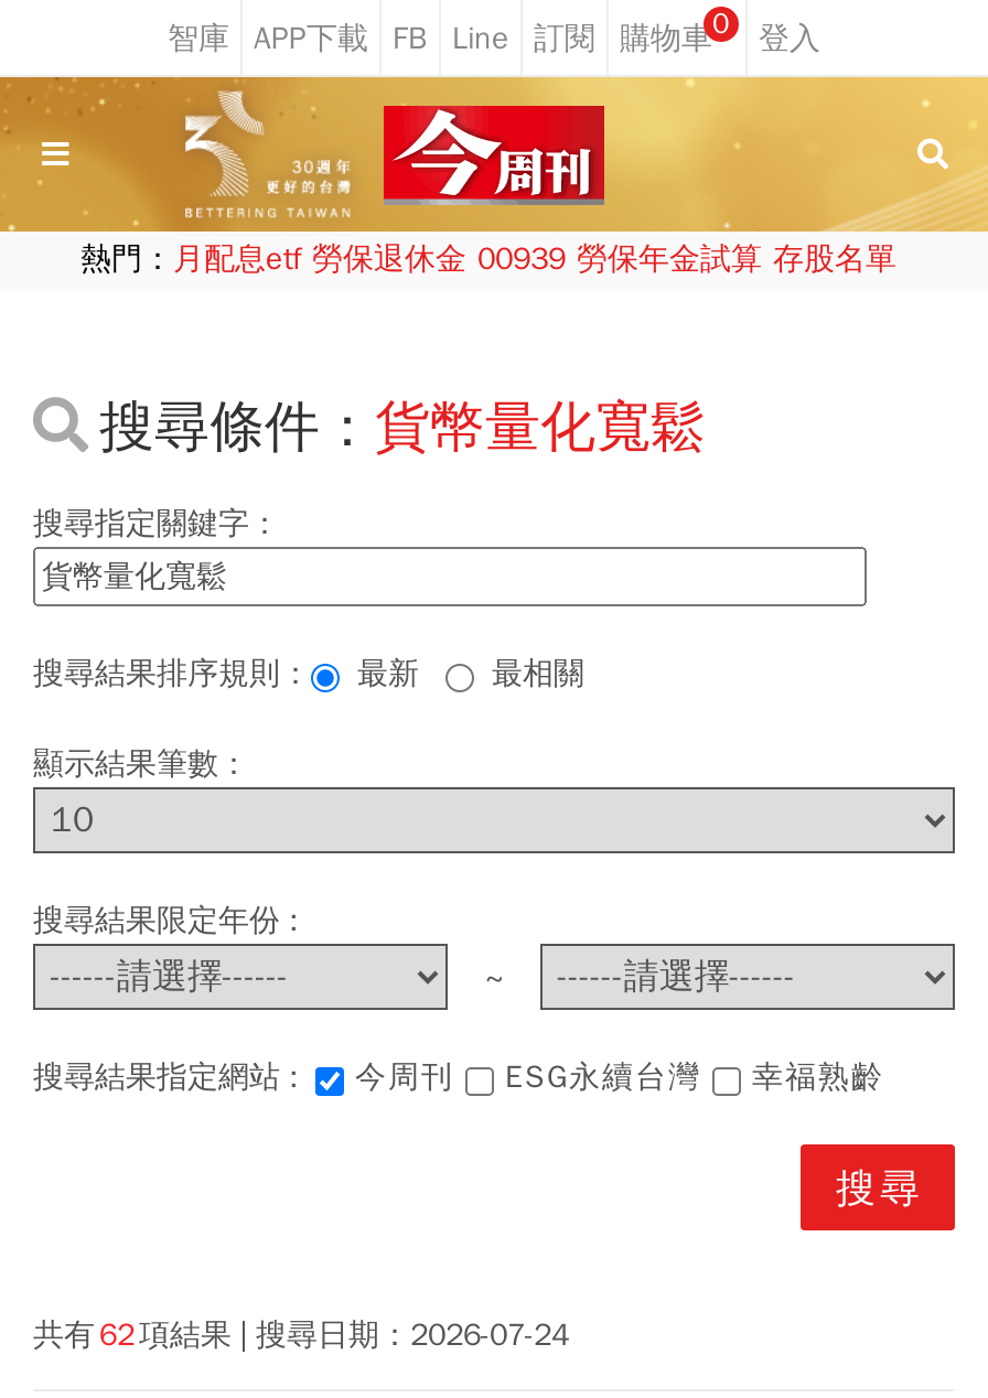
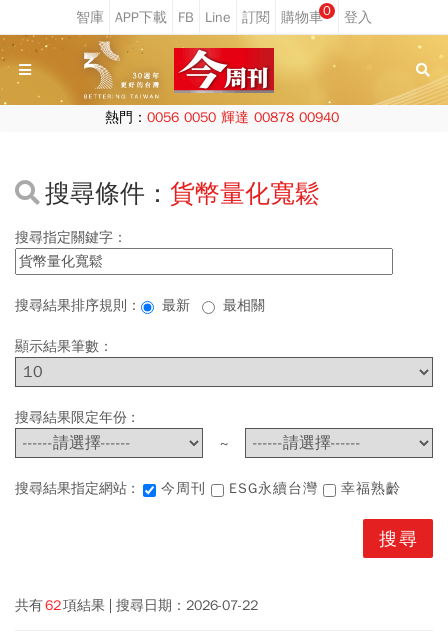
- 熱門：月配息etf 勞保退休金 00939 勞保年金試算 存股名單
+ 熱門：0056 0050 輝達 00878 00940

- 共有 62 項結果 搜尋日期：2026-07-24
+ 共有 62 項結果 搜尋日期：2026-07-22
